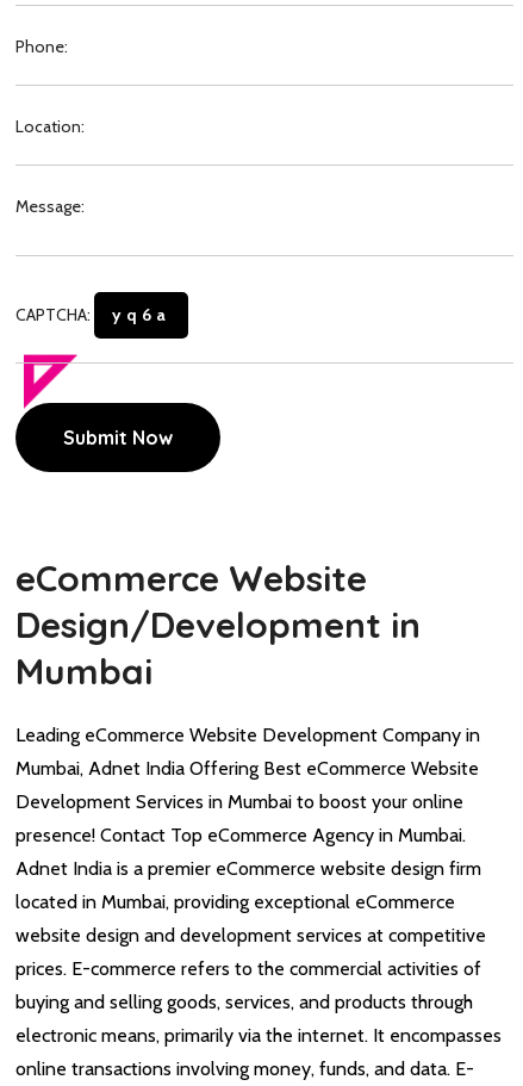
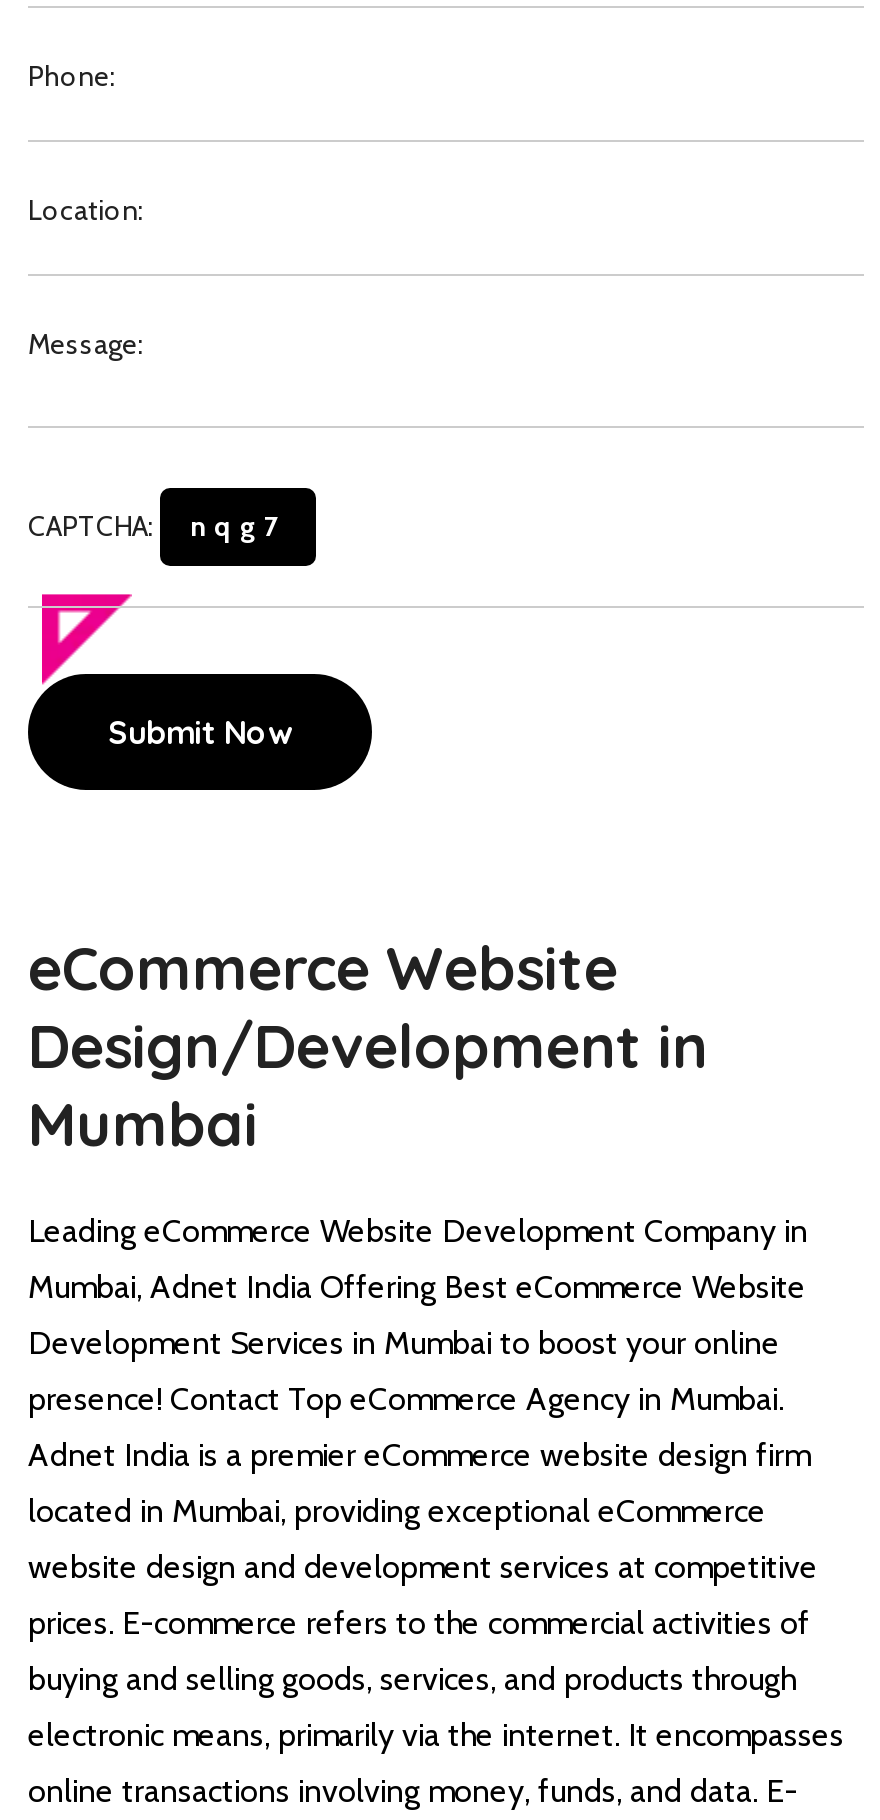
- CAPTCHA: yq6a
+ CAPTCHA: nqg7
